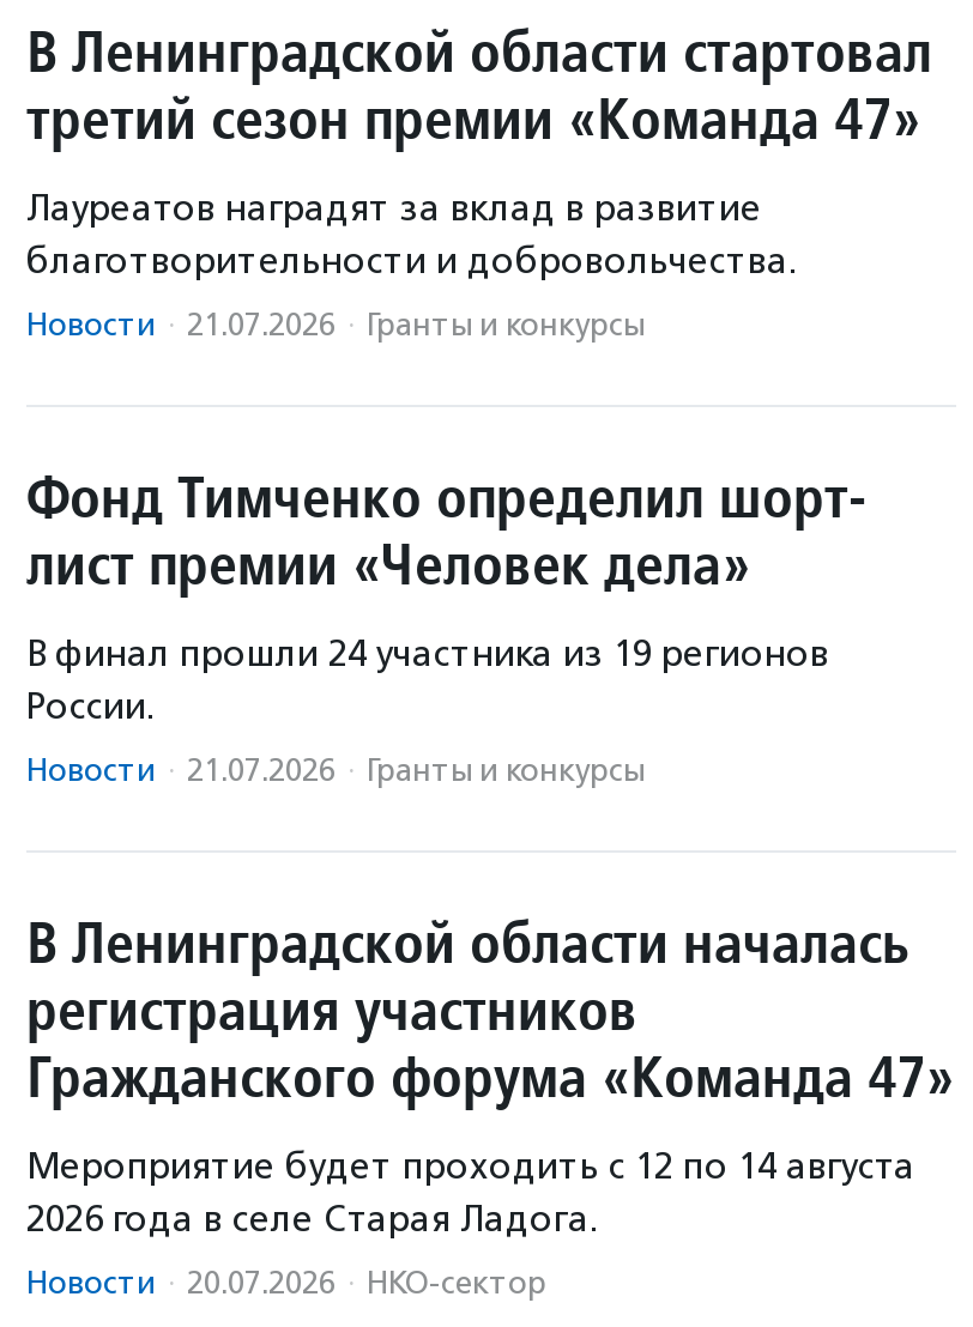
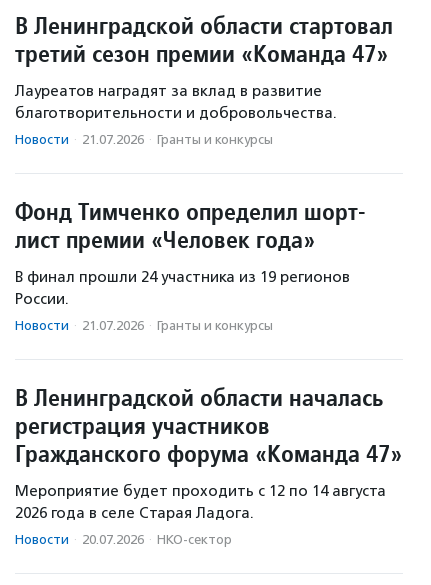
- лист премии «Человек дела»
+ лист премии «Человек года»
